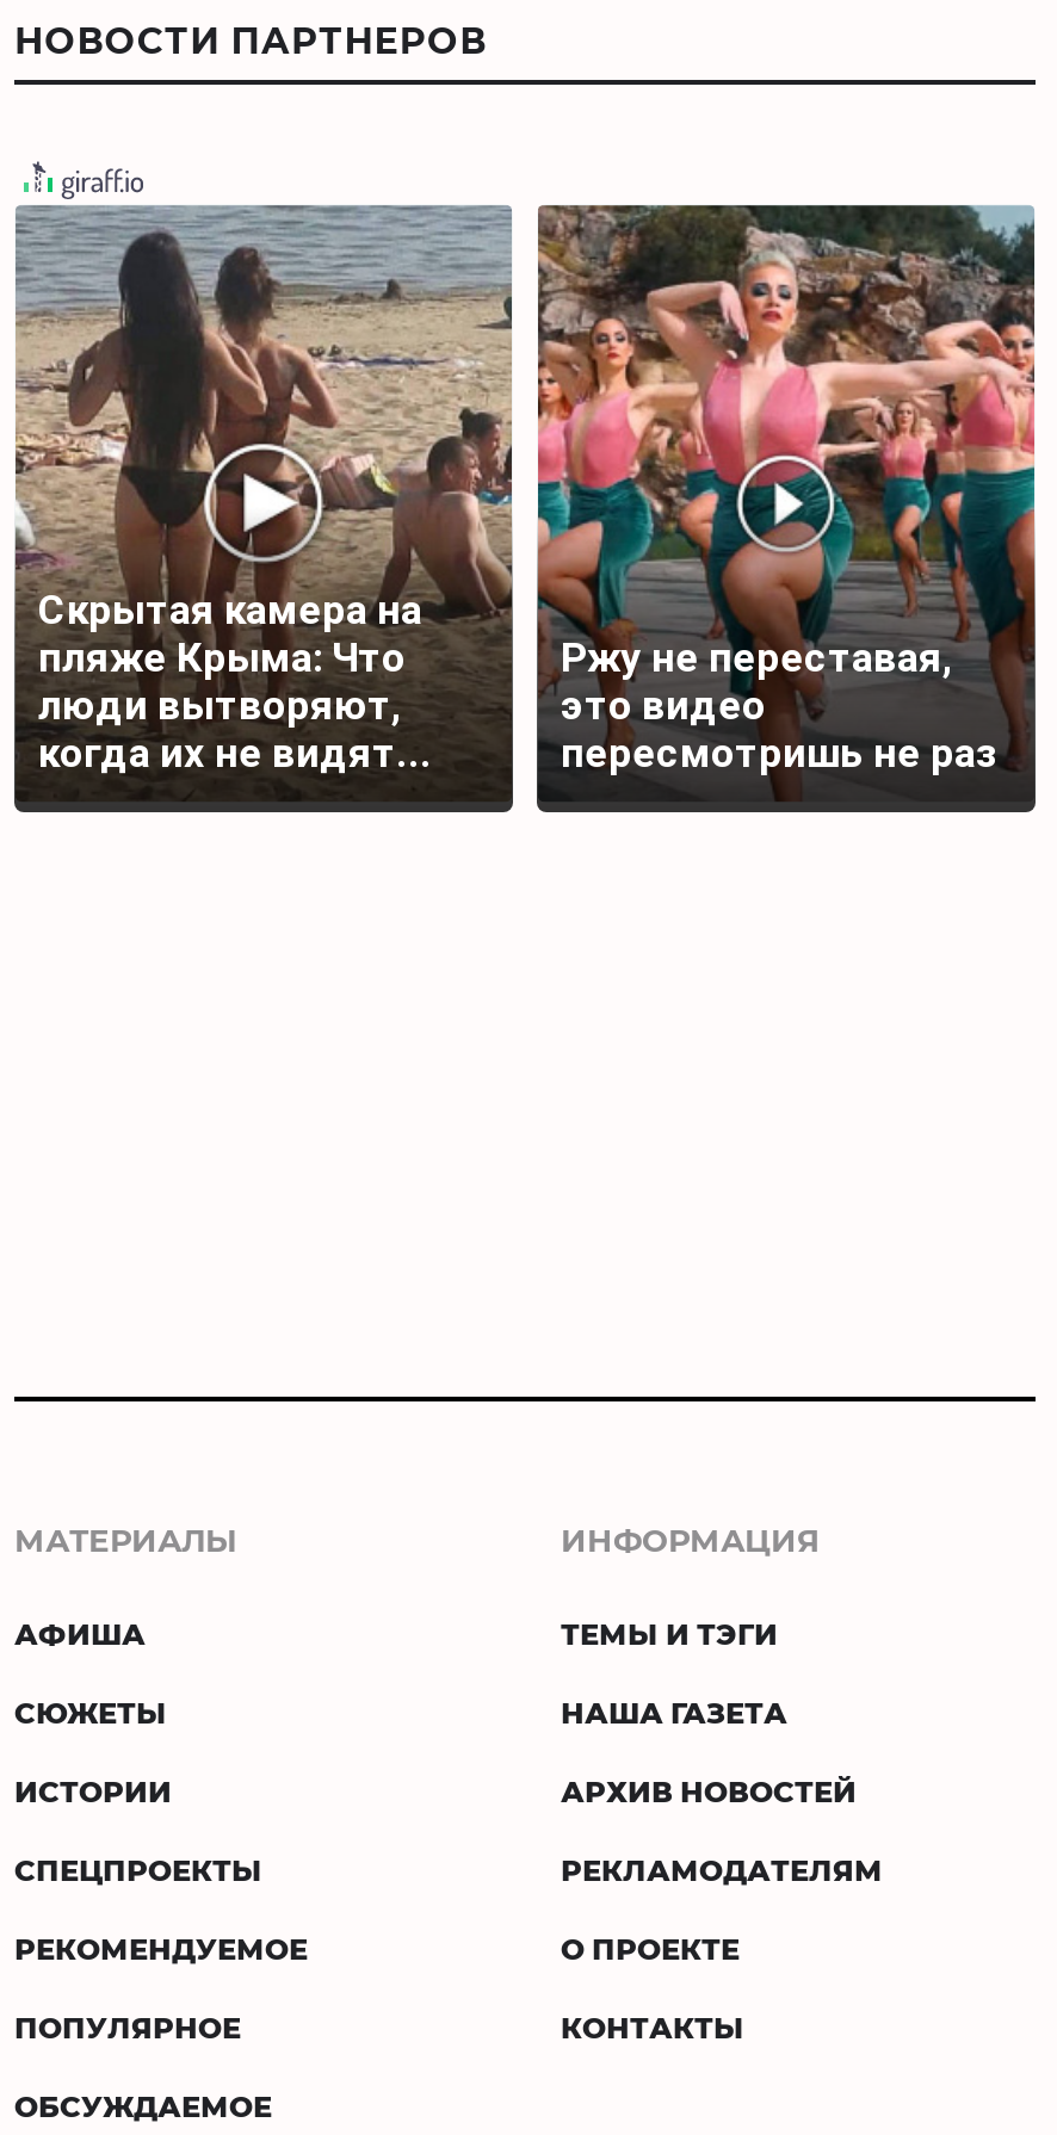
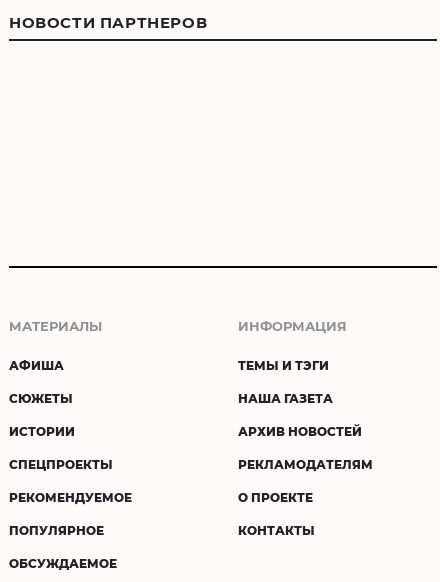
- [image]
- Скрытая камера на
- пляже Крыма: Что
- люди вытворяют,
- когда их не видят...

- [image]
- Ржу не переставая,
- это видео
- пересмотришь не раз
